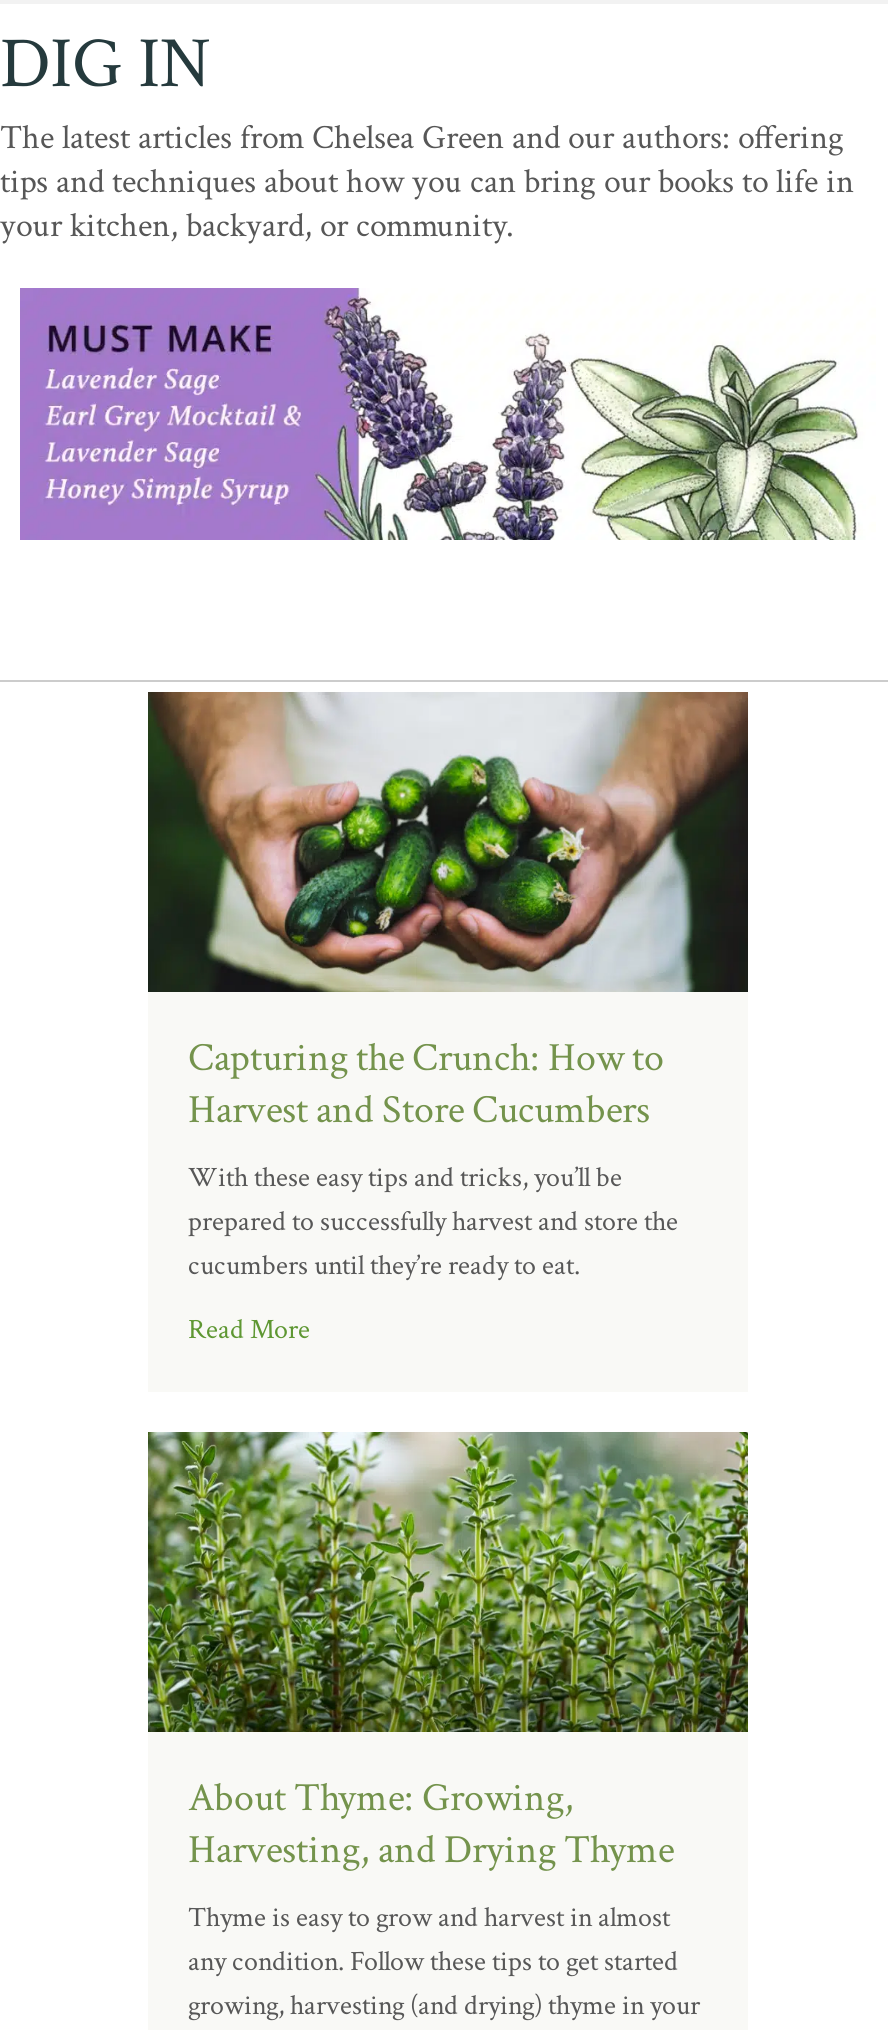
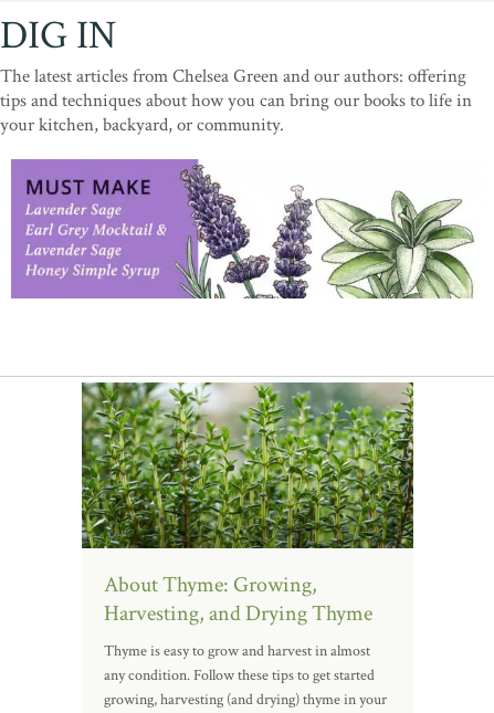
- [image]
- Capturing the Crunch: How to
- Harvest and Store Cucumbers
- With these easy tips and tricks, you’ll be
- prepared to successfully harvest and store the
- cucumbers until they’re ready to eat.
- Read More
